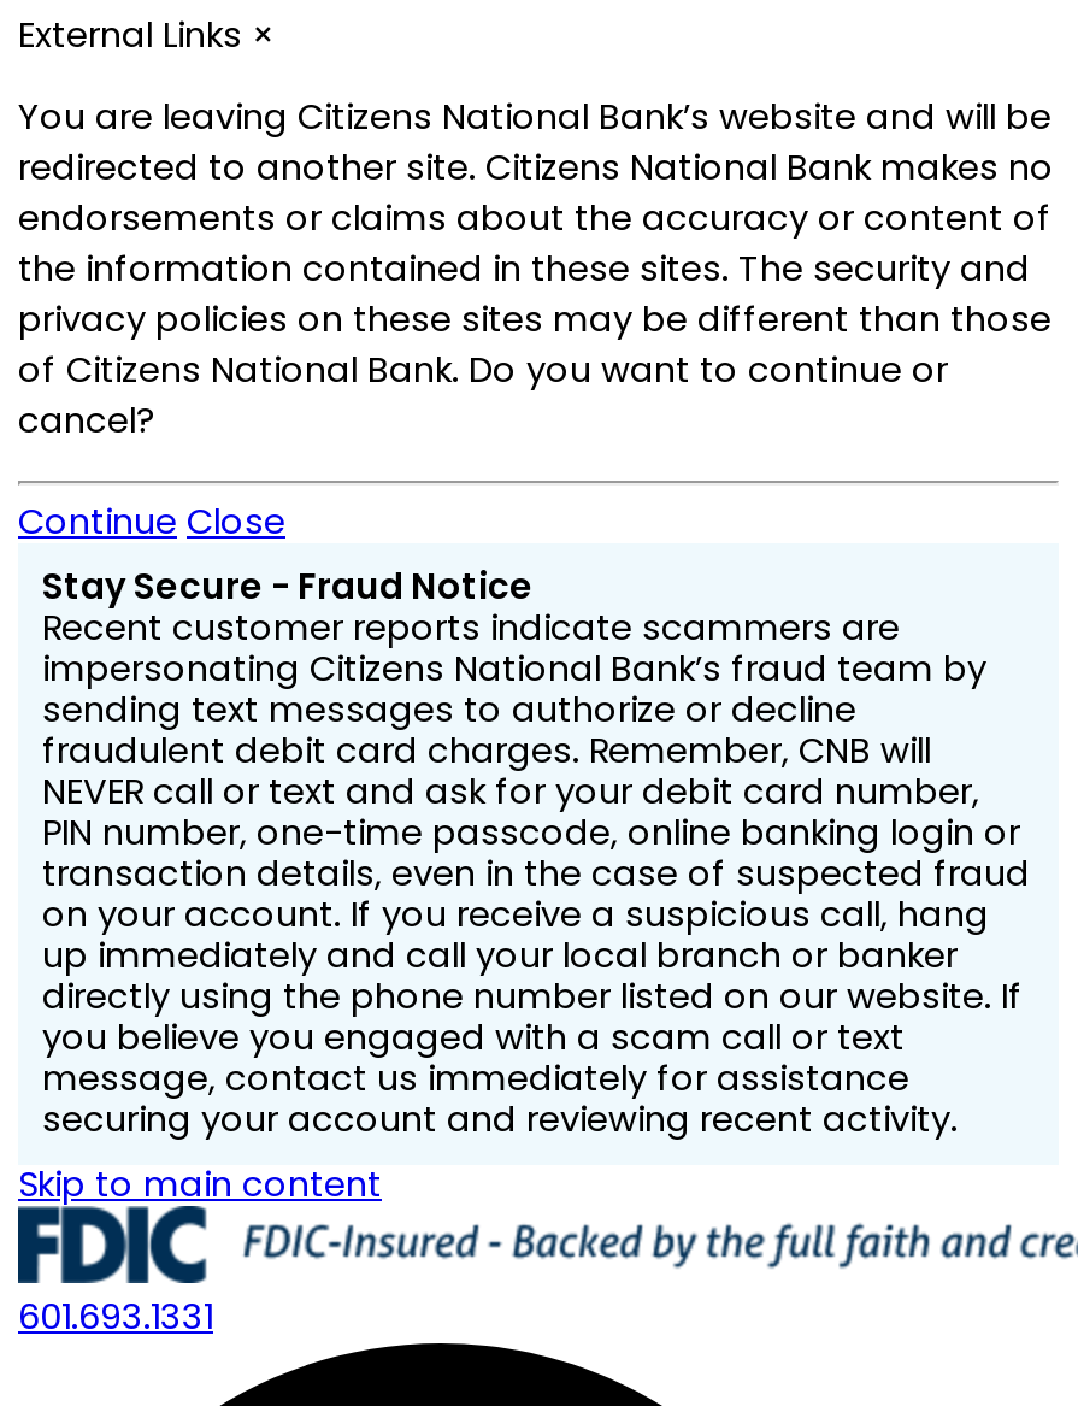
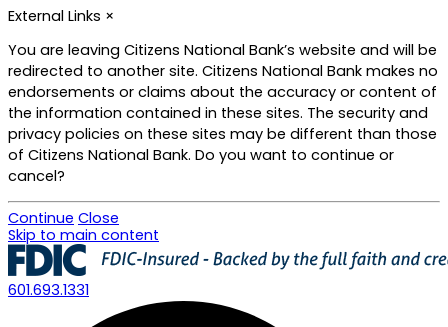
- Stay Secure - Fraud Notice
- Recent customer reports indicate scammers are
- impersonating Citizens National Bank’s fraud team by
- sending text messages to authorize or decline
- fraudulent debit card charges. Remember, CNB will
- NEVER call or text and ask for your debit card number,
- PIN number, one-time passcode, online banking login or
- transaction details, even in the case of suspected fraud
- on your account. If you receive a suspicious call, hang
- up immediately and call your local branch or banker
- directly using the phone number listed on our website. If
- you believe you engaged with a scam call or text
- message, contact us immediately for assistance
- securing your account and reviewing recent activity.
